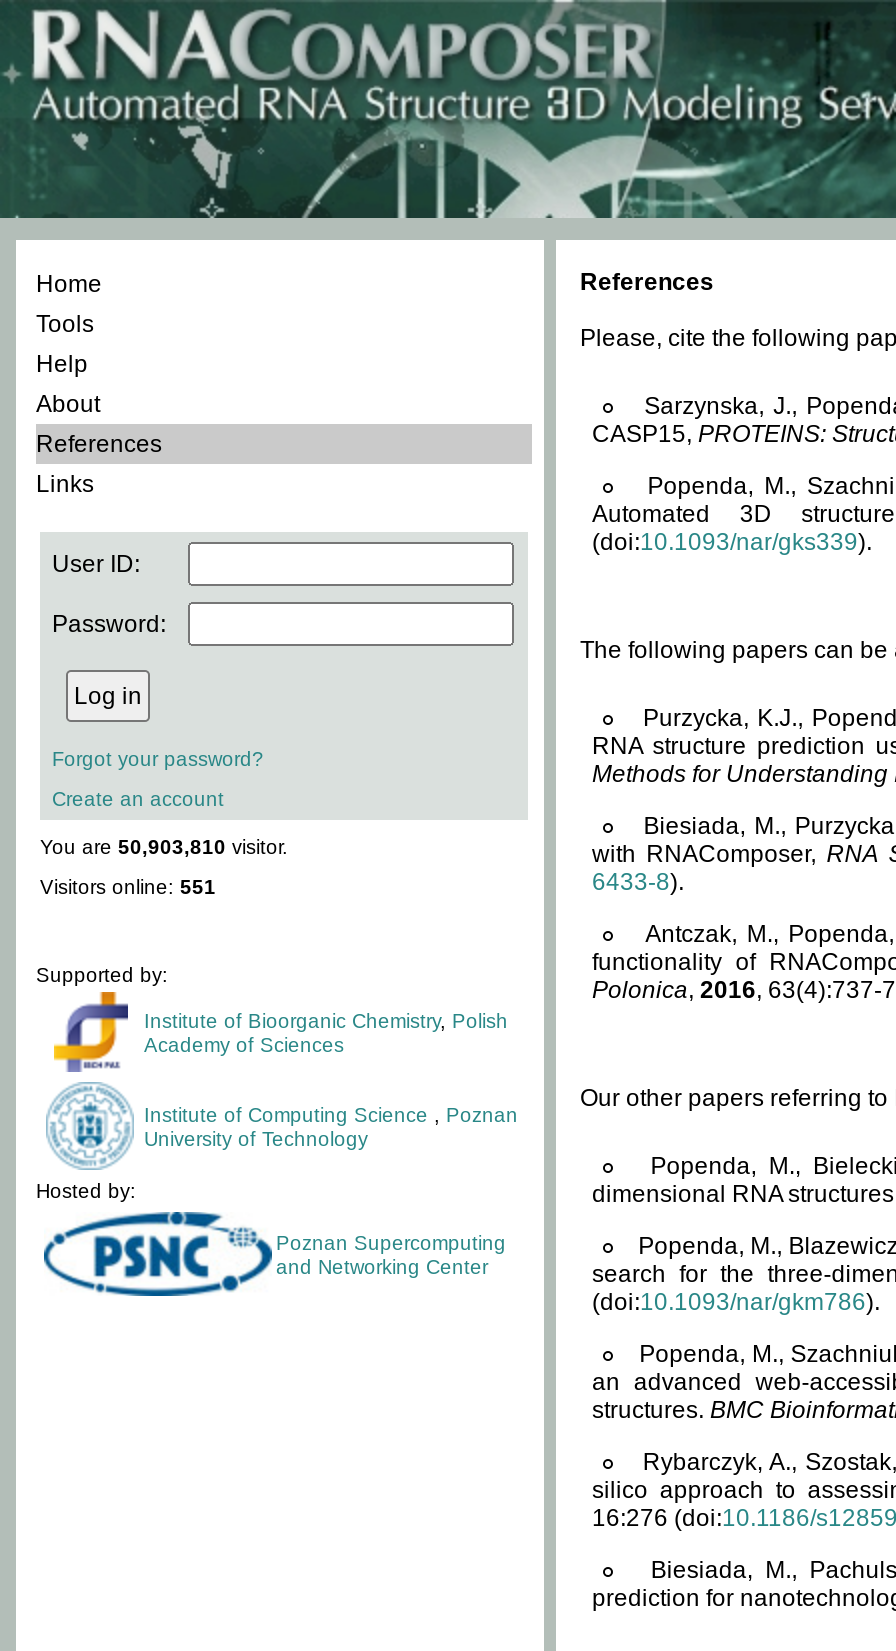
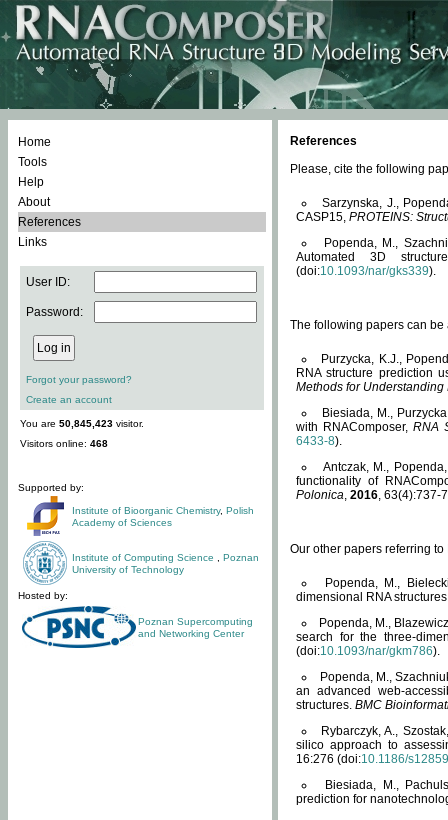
- You are 50,903,810 visitor.
+ You are 50,845,423 visitor.

- Visitors online: 551
+ Visitors online: 468
